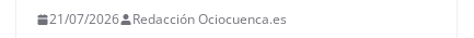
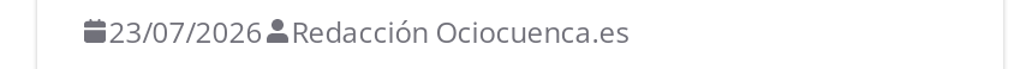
- 21/07/2026 Redacción Ociocuenca.es
+ 23/07/2026 Redacción Ociocuenca.es
